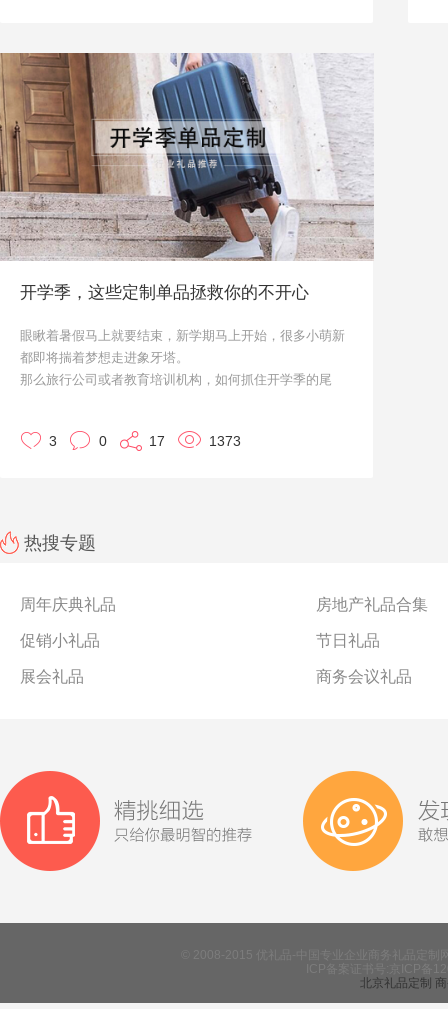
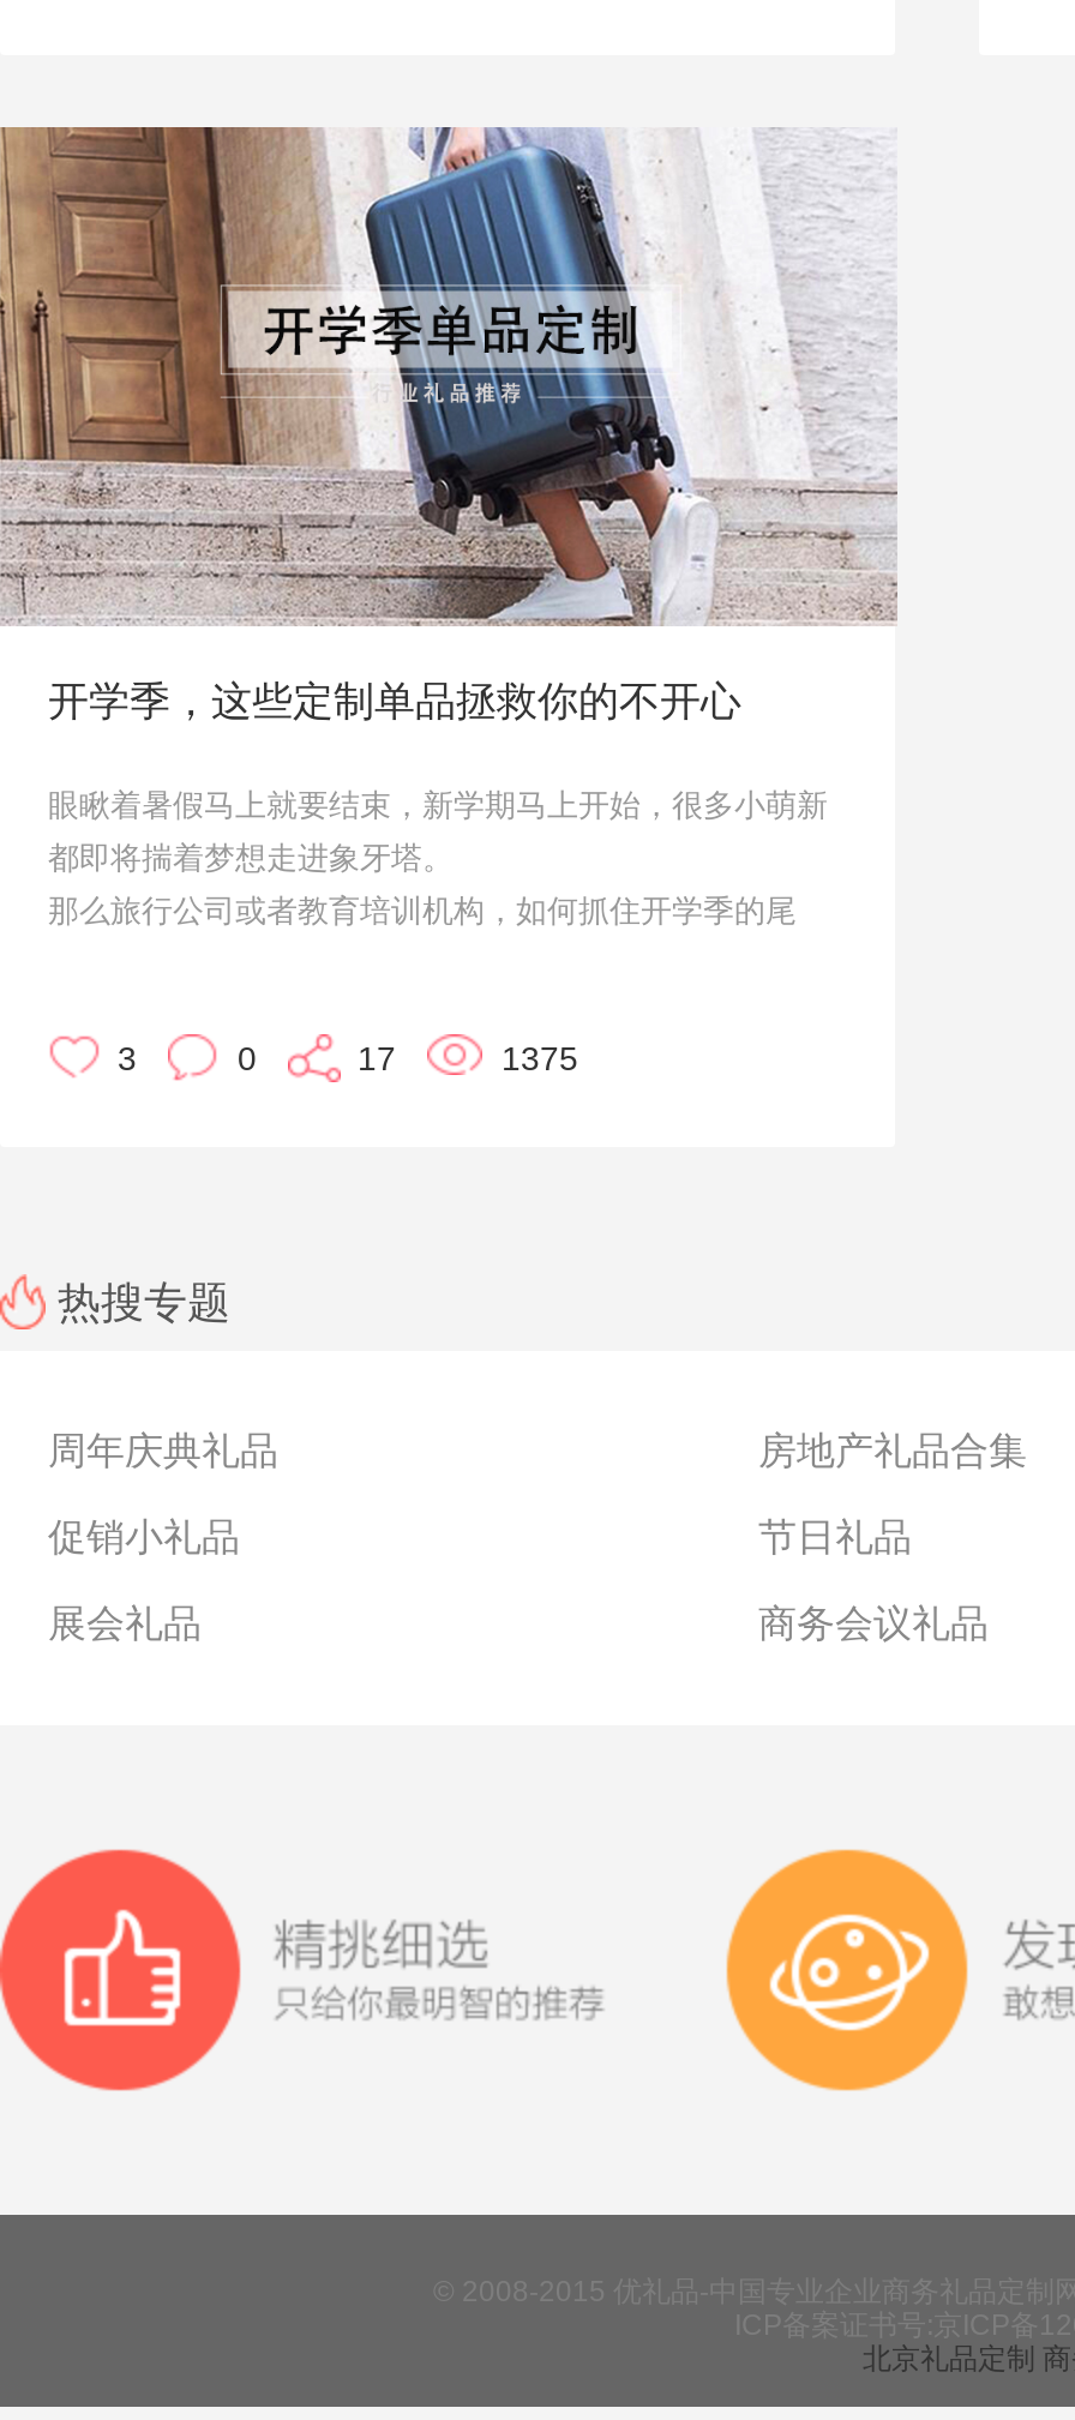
- 1373
+ 1375
